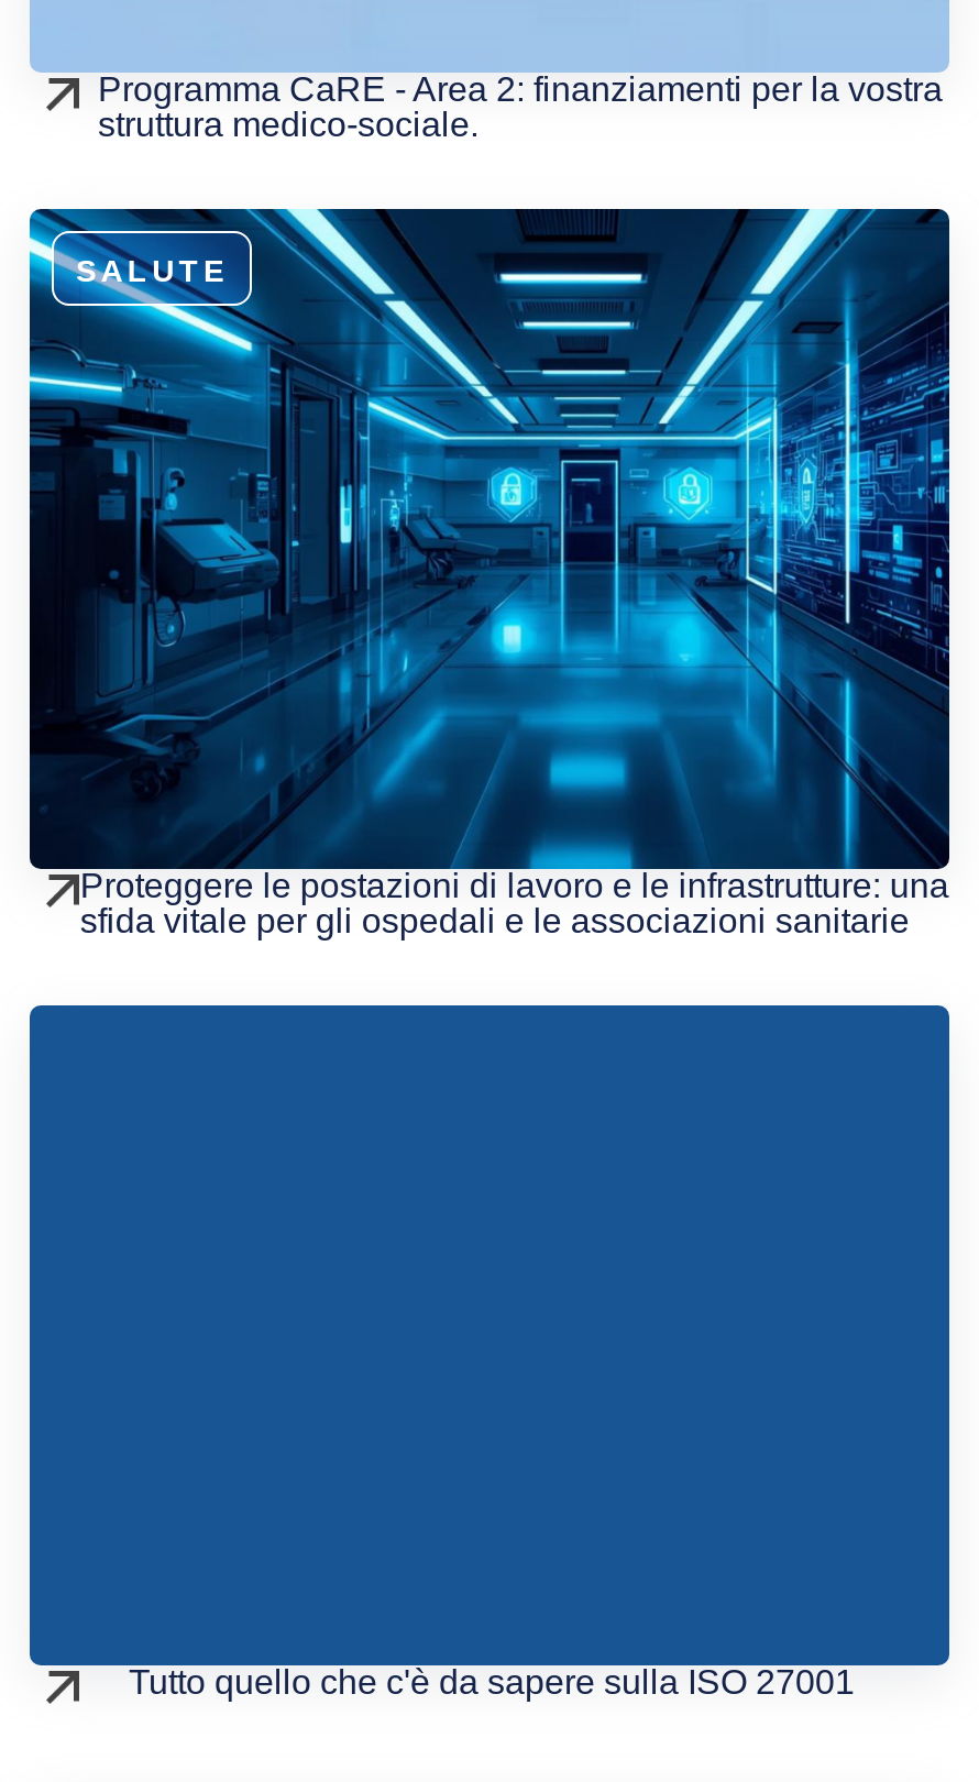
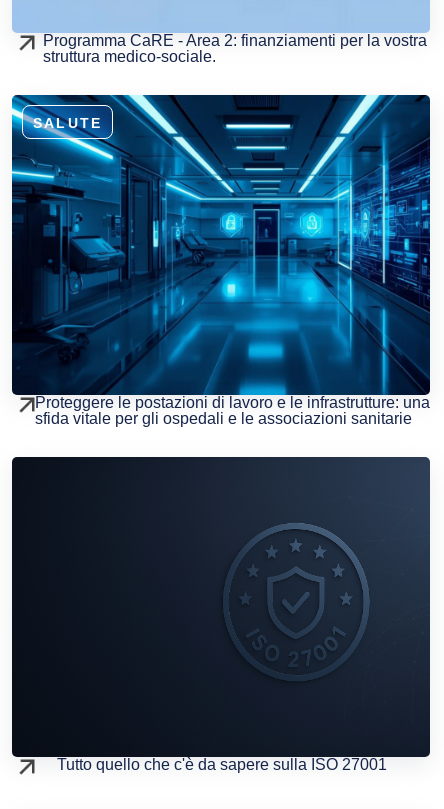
+ [image]
